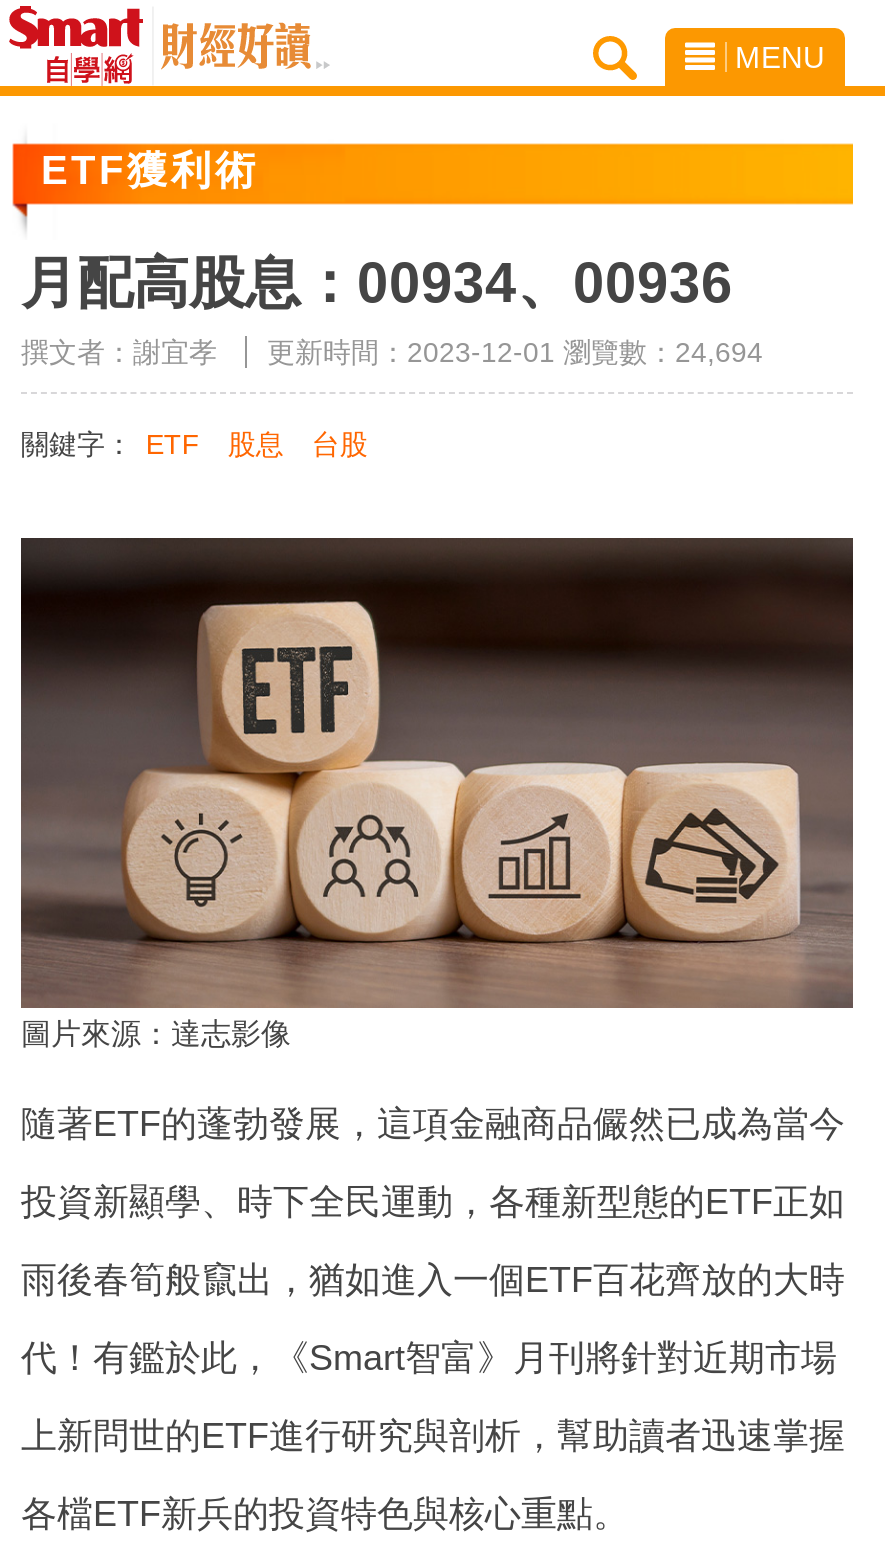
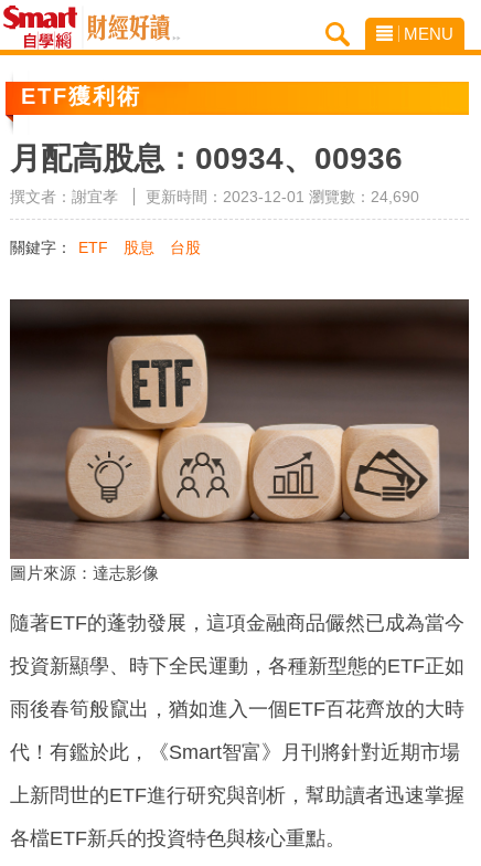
- 更新時間：2023-12-01 瀏覽數：24,694
+ 更新時間：2023-12-01 瀏覽數：24,690
